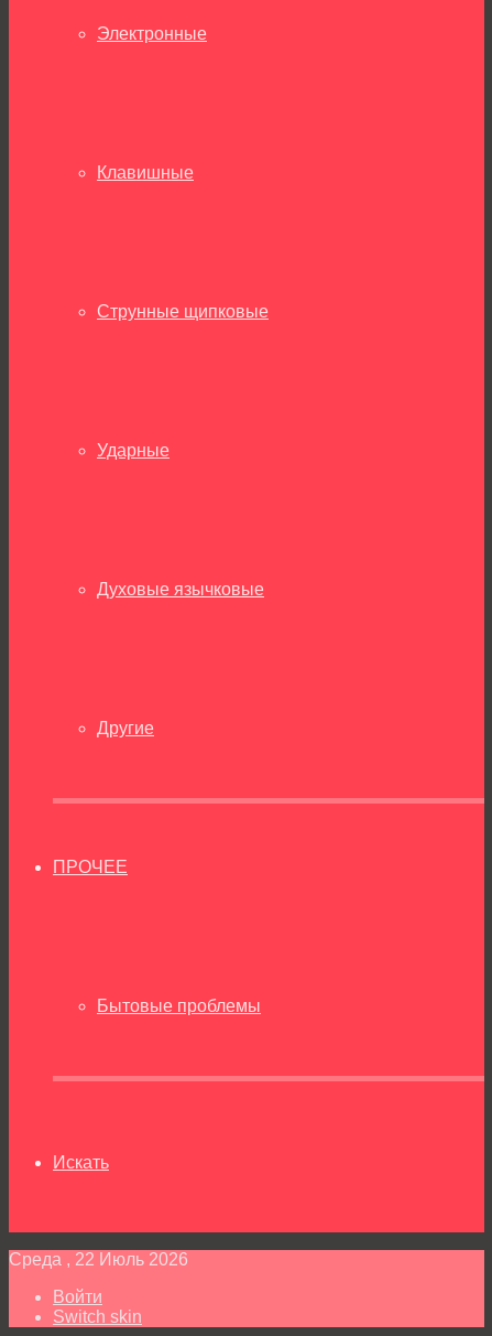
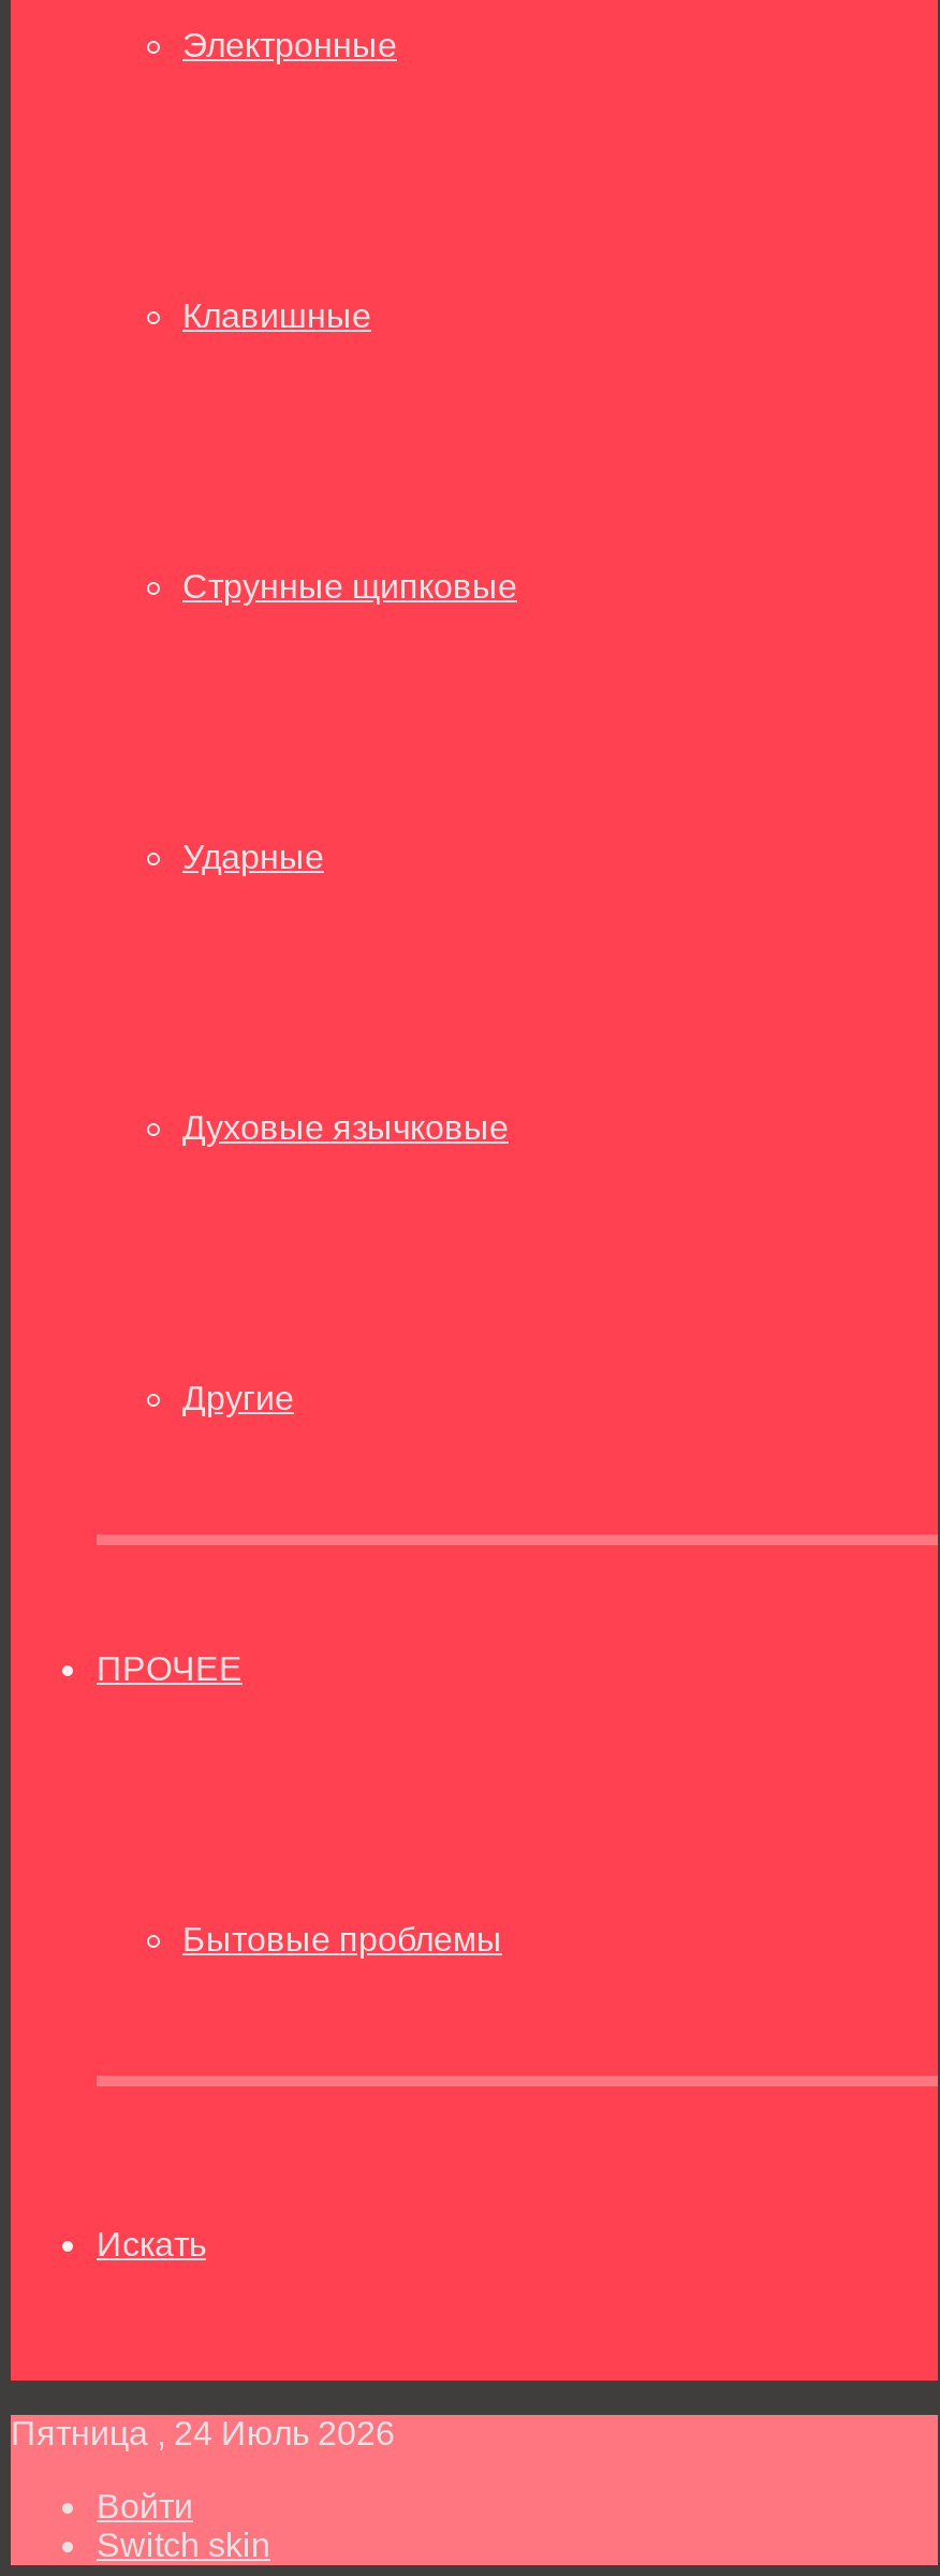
- Среда , 22 Июль 2026
+ Пятница , 24 Июль 2026
